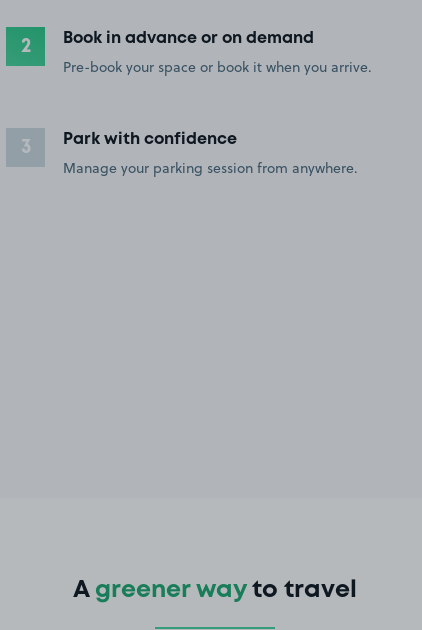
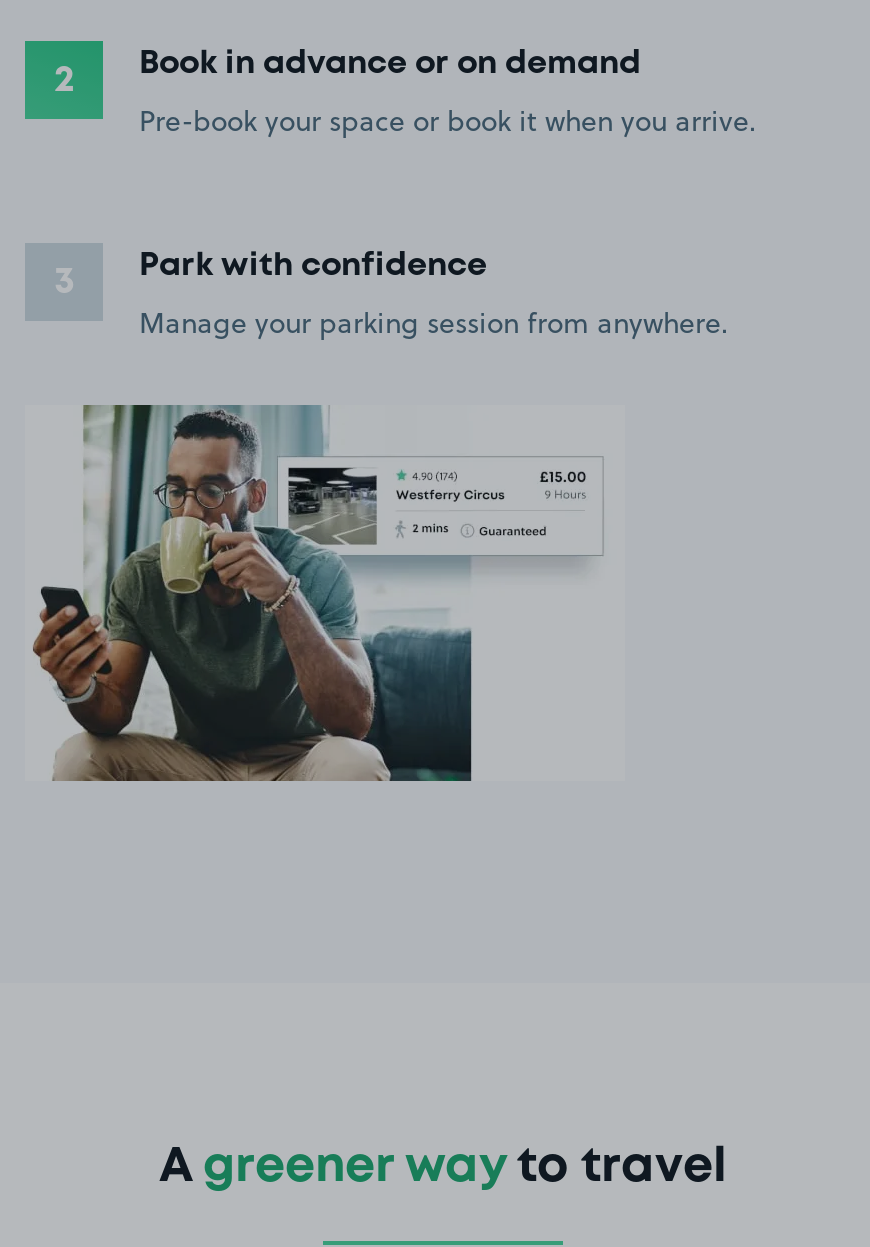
+ [image]
